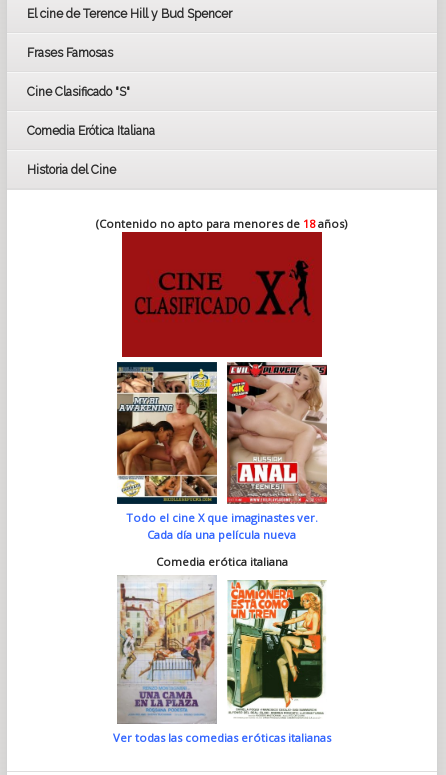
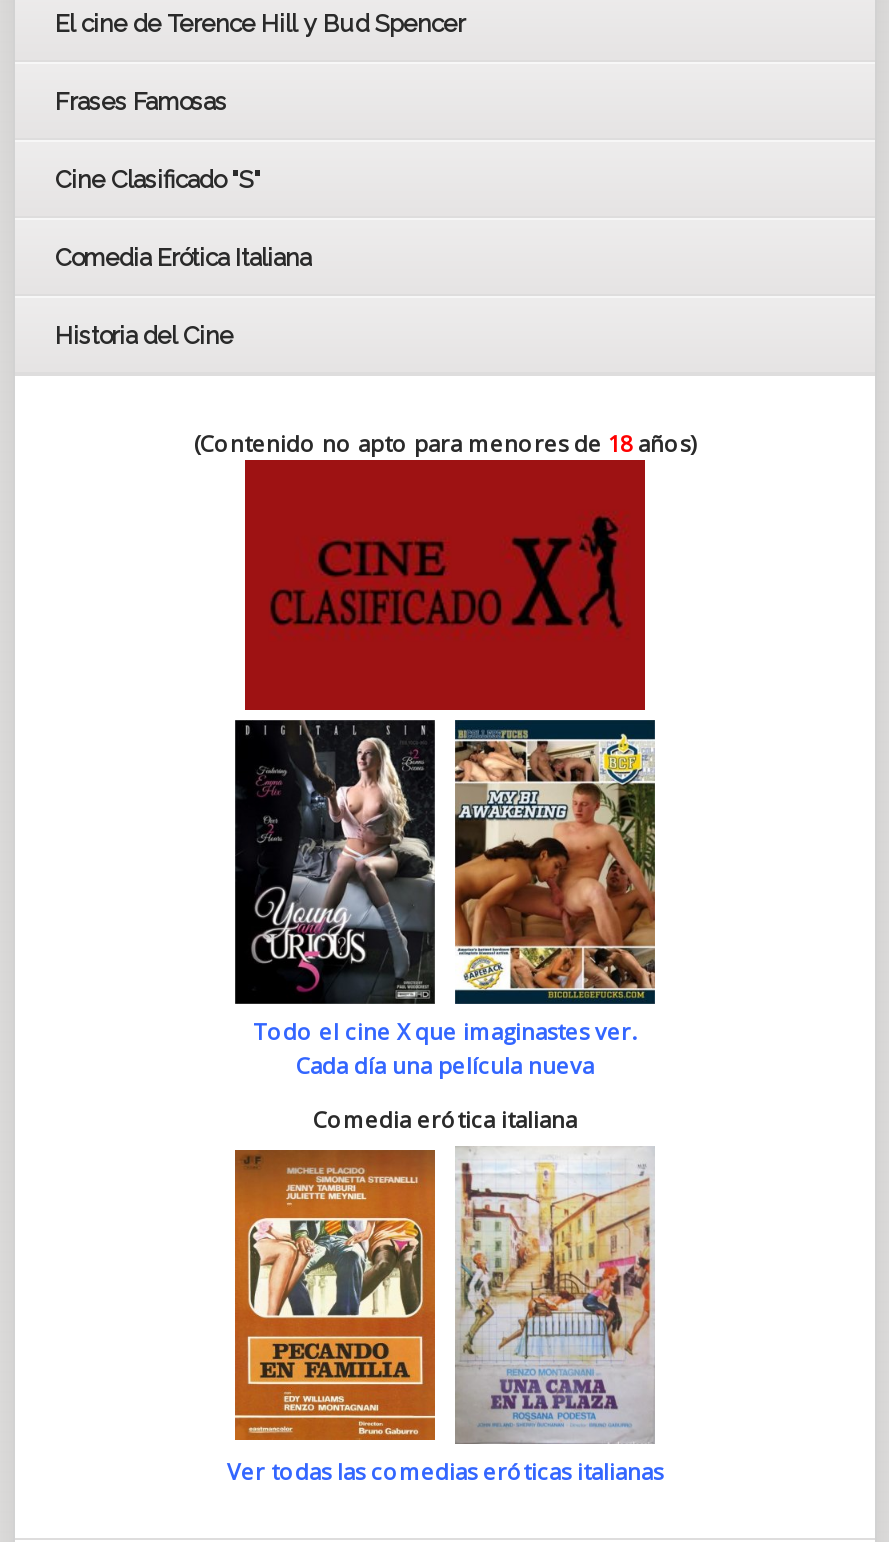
- [image]
+ [image]

- [image]
+ [image]

- [image]
+ [image]

- [image]
+ [image]
